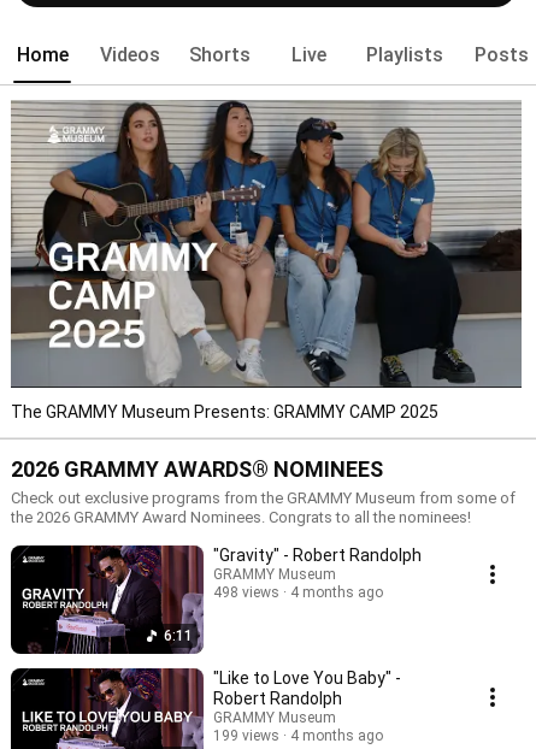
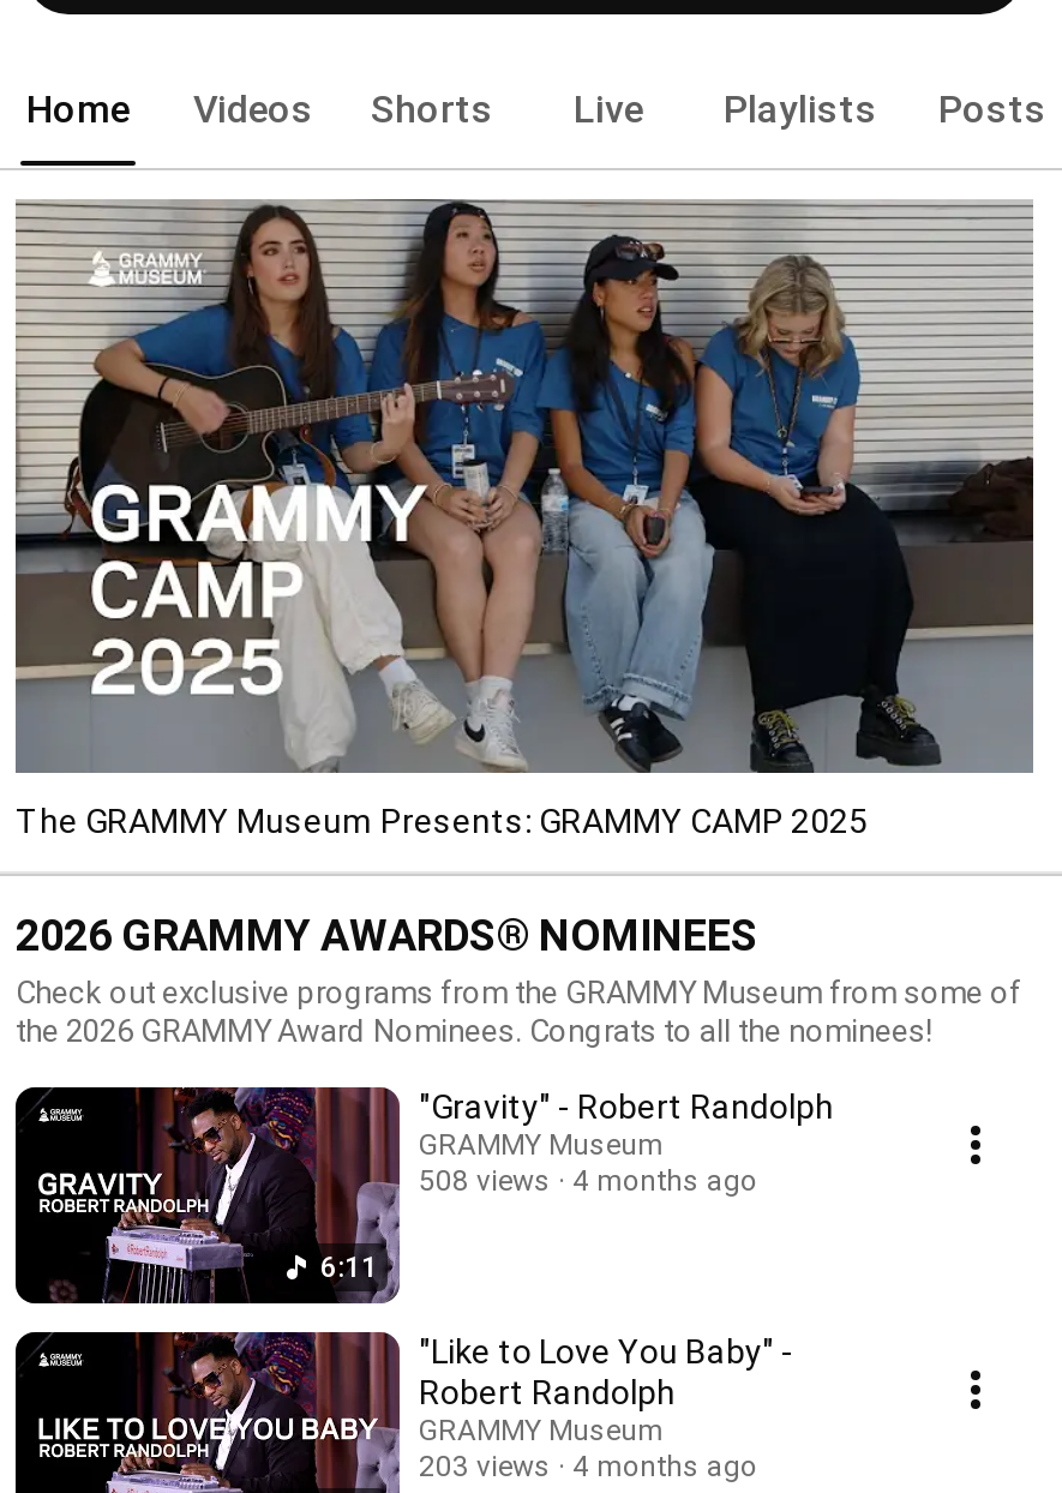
- 498 views 4 months ago
+ 508 views 4 months ago

- 199 views 4 months ago
+ 203 views 4 months ago
